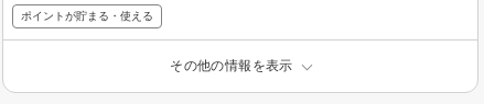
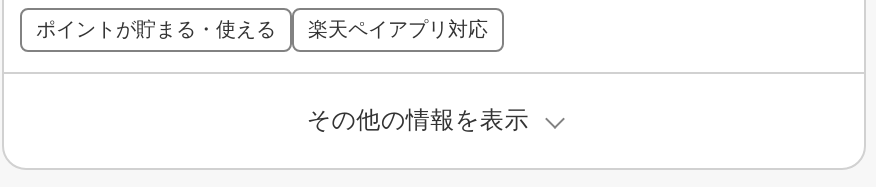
+ 楽天ペイアプリ対応
